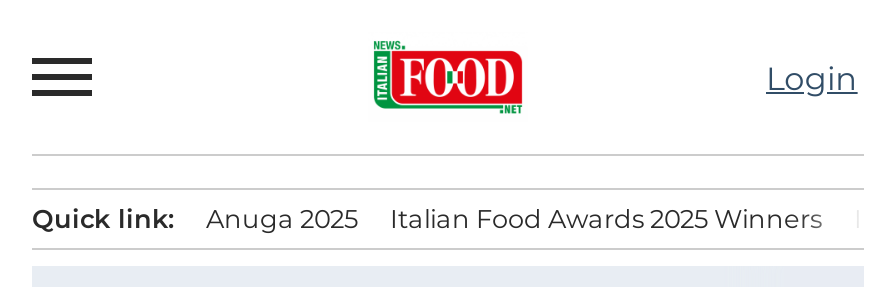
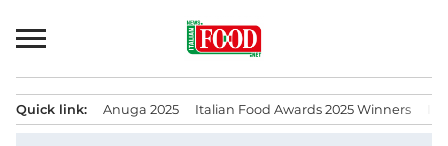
- Login
